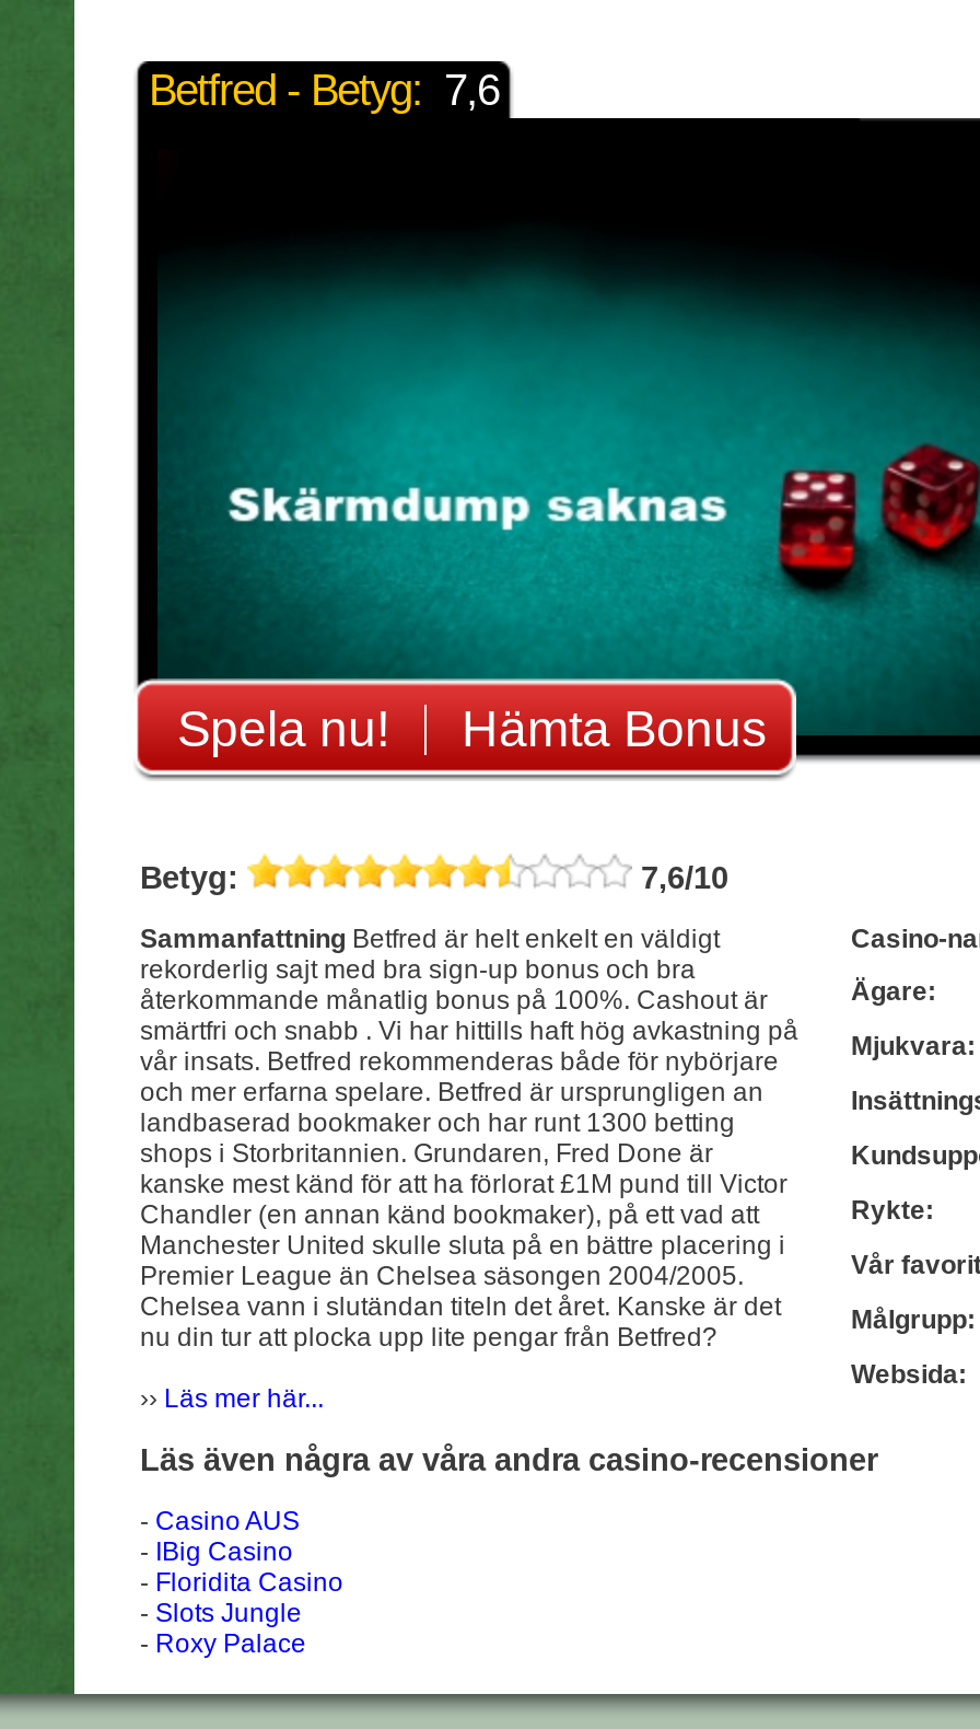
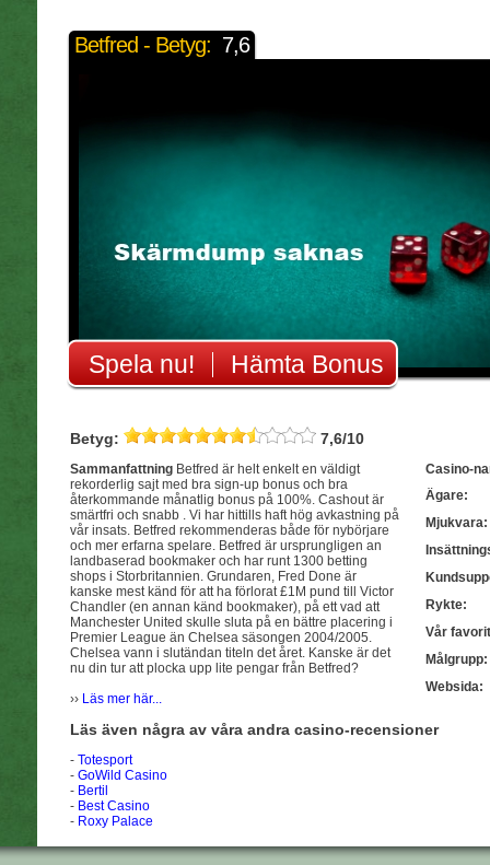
- - Casino AUS
- - IBig Casino
- - Floridita Casino
- - Slots Jungle
+ - Totesport
+ - GoWild Casino
+ - Bertil
+ - Best Casino
